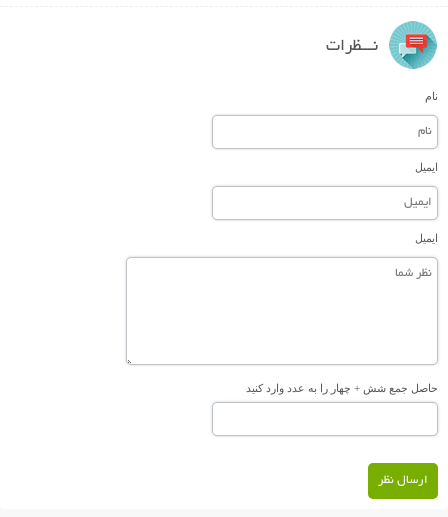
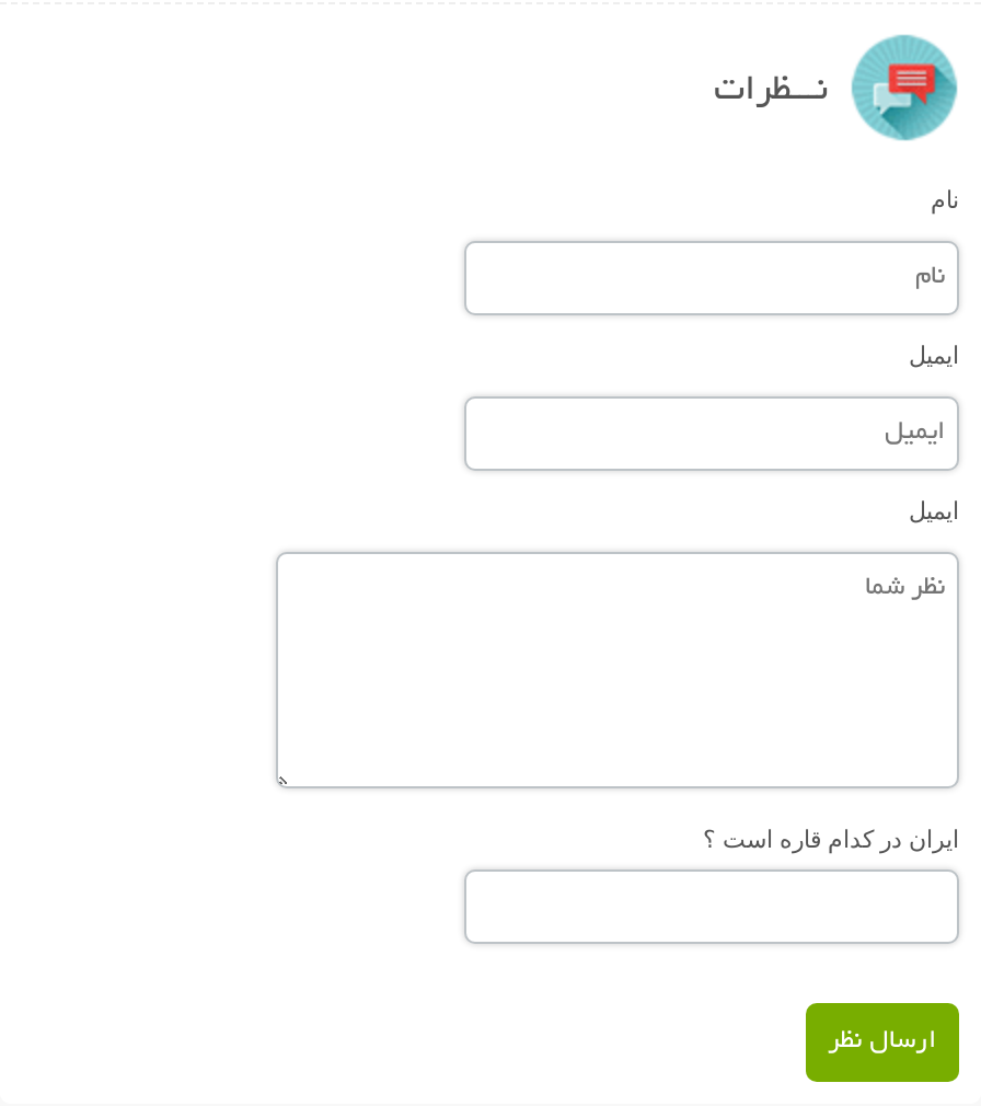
- حاصل جمع شش + چهار را به عدد وارد کنید
+ ایران در کدام قاره است ؟
